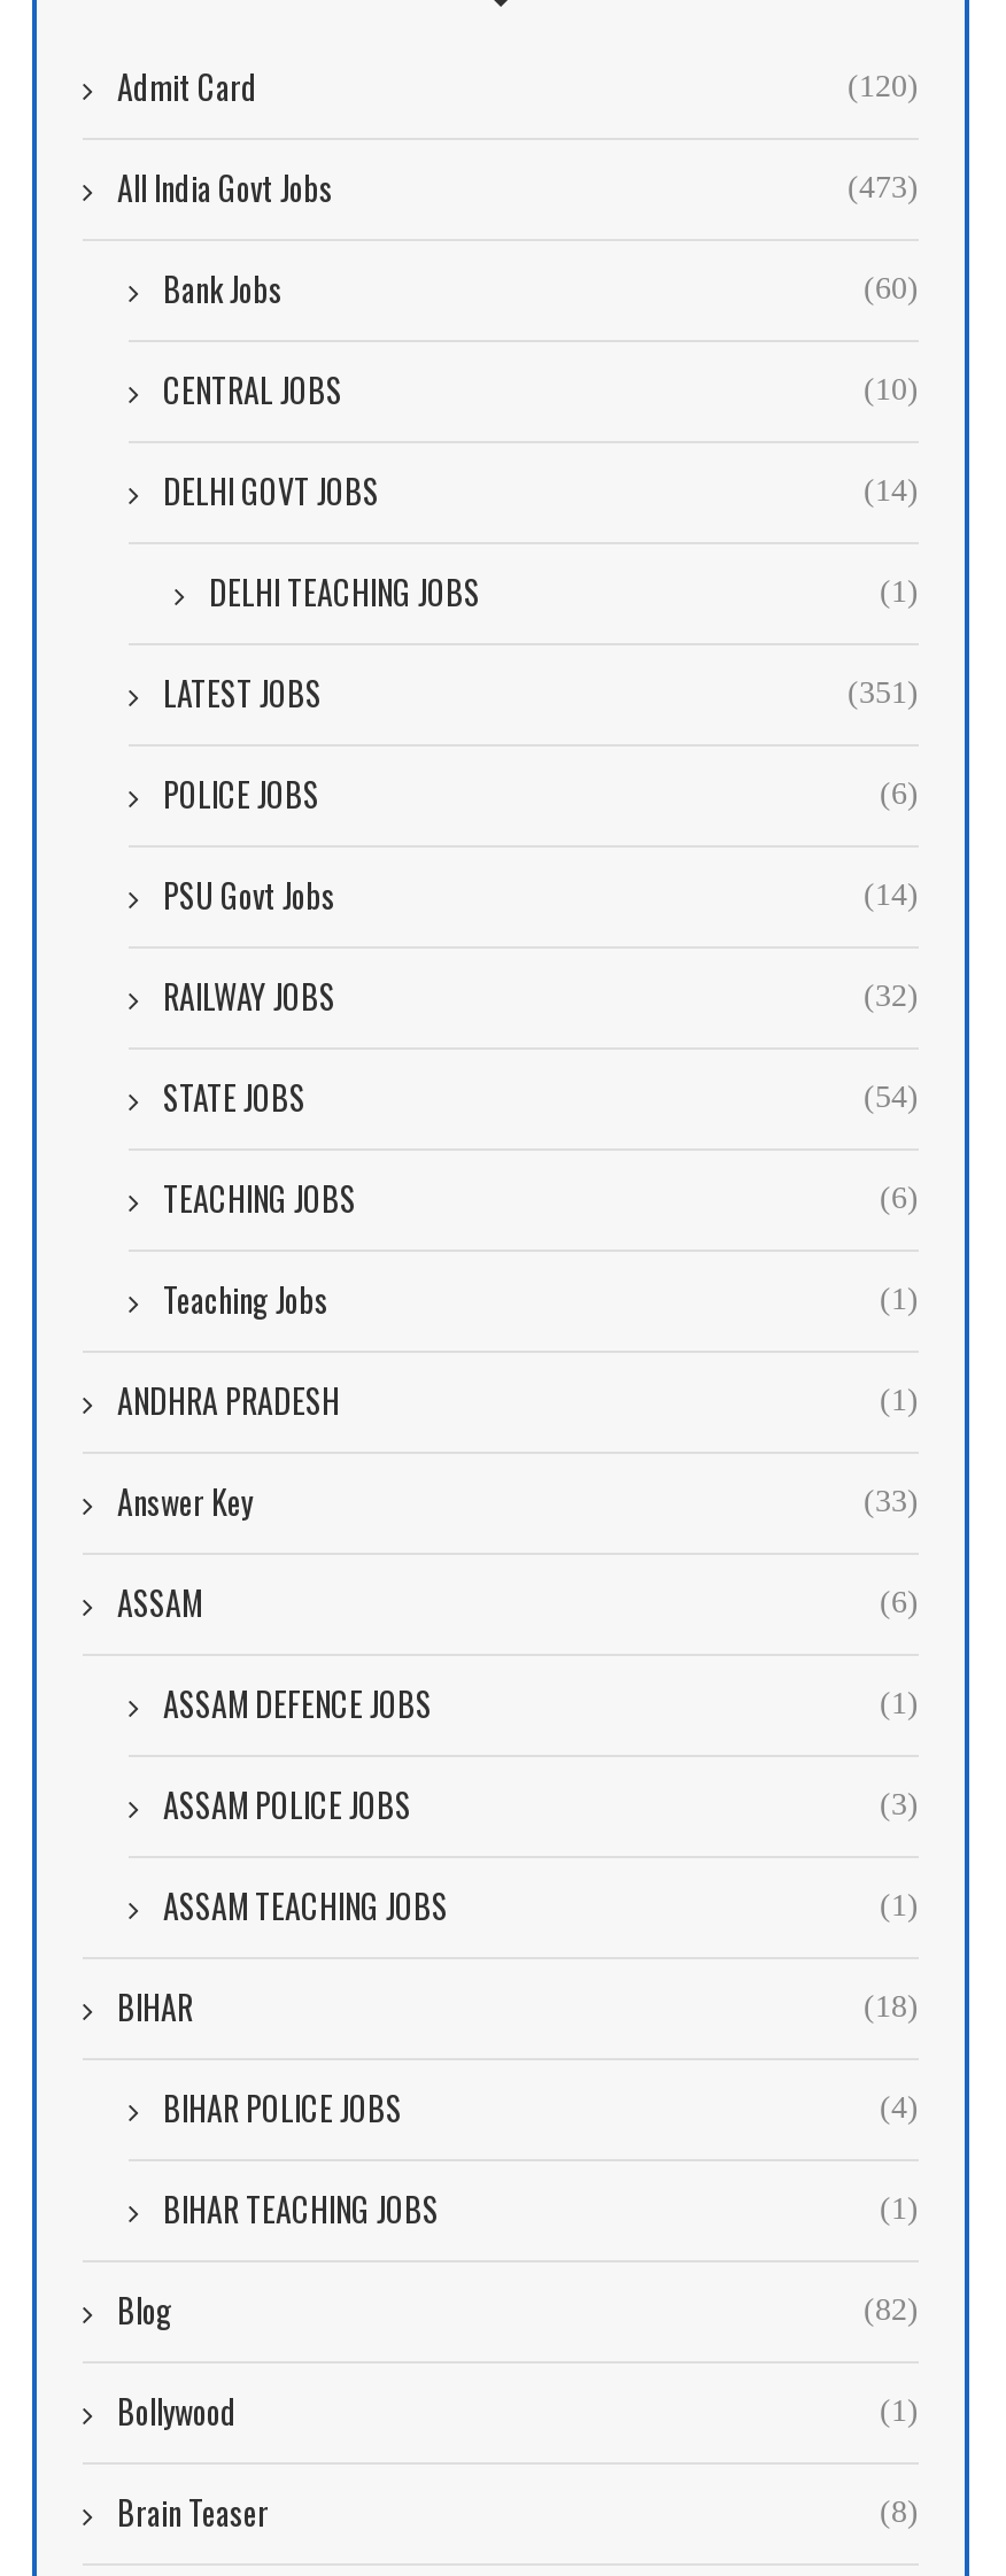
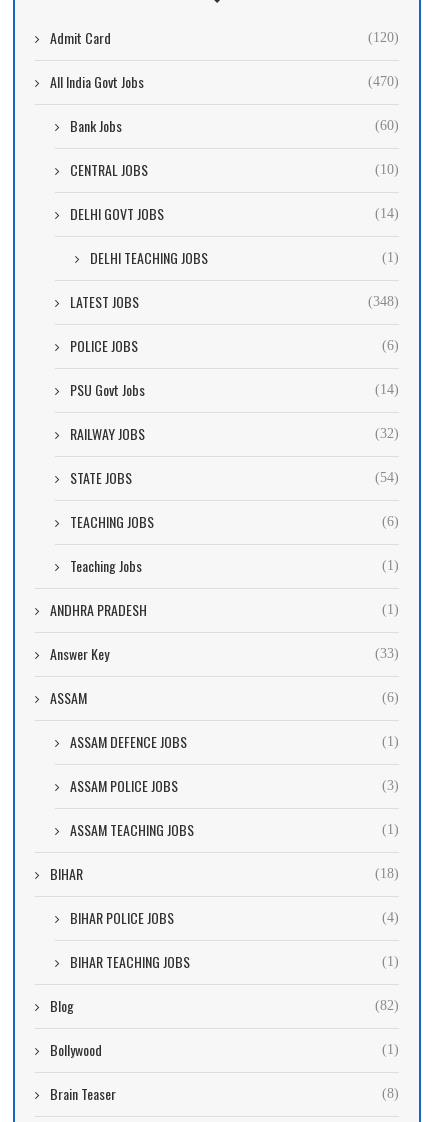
- (473)
+ (470)

- (351)
+ (348)
